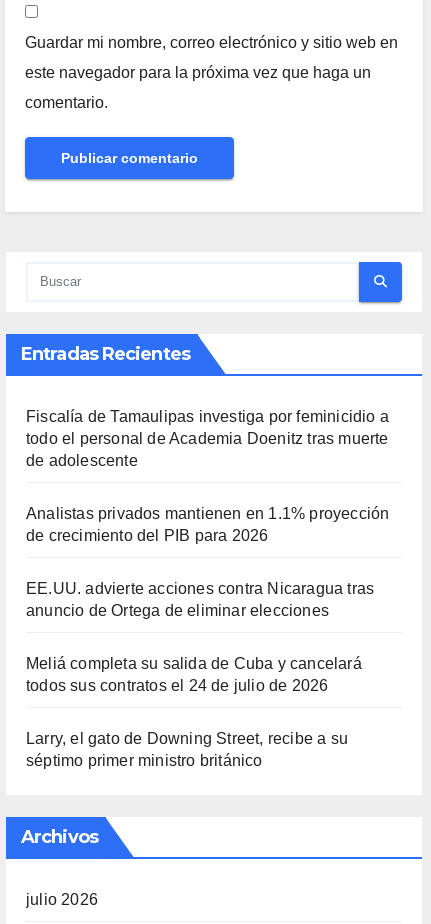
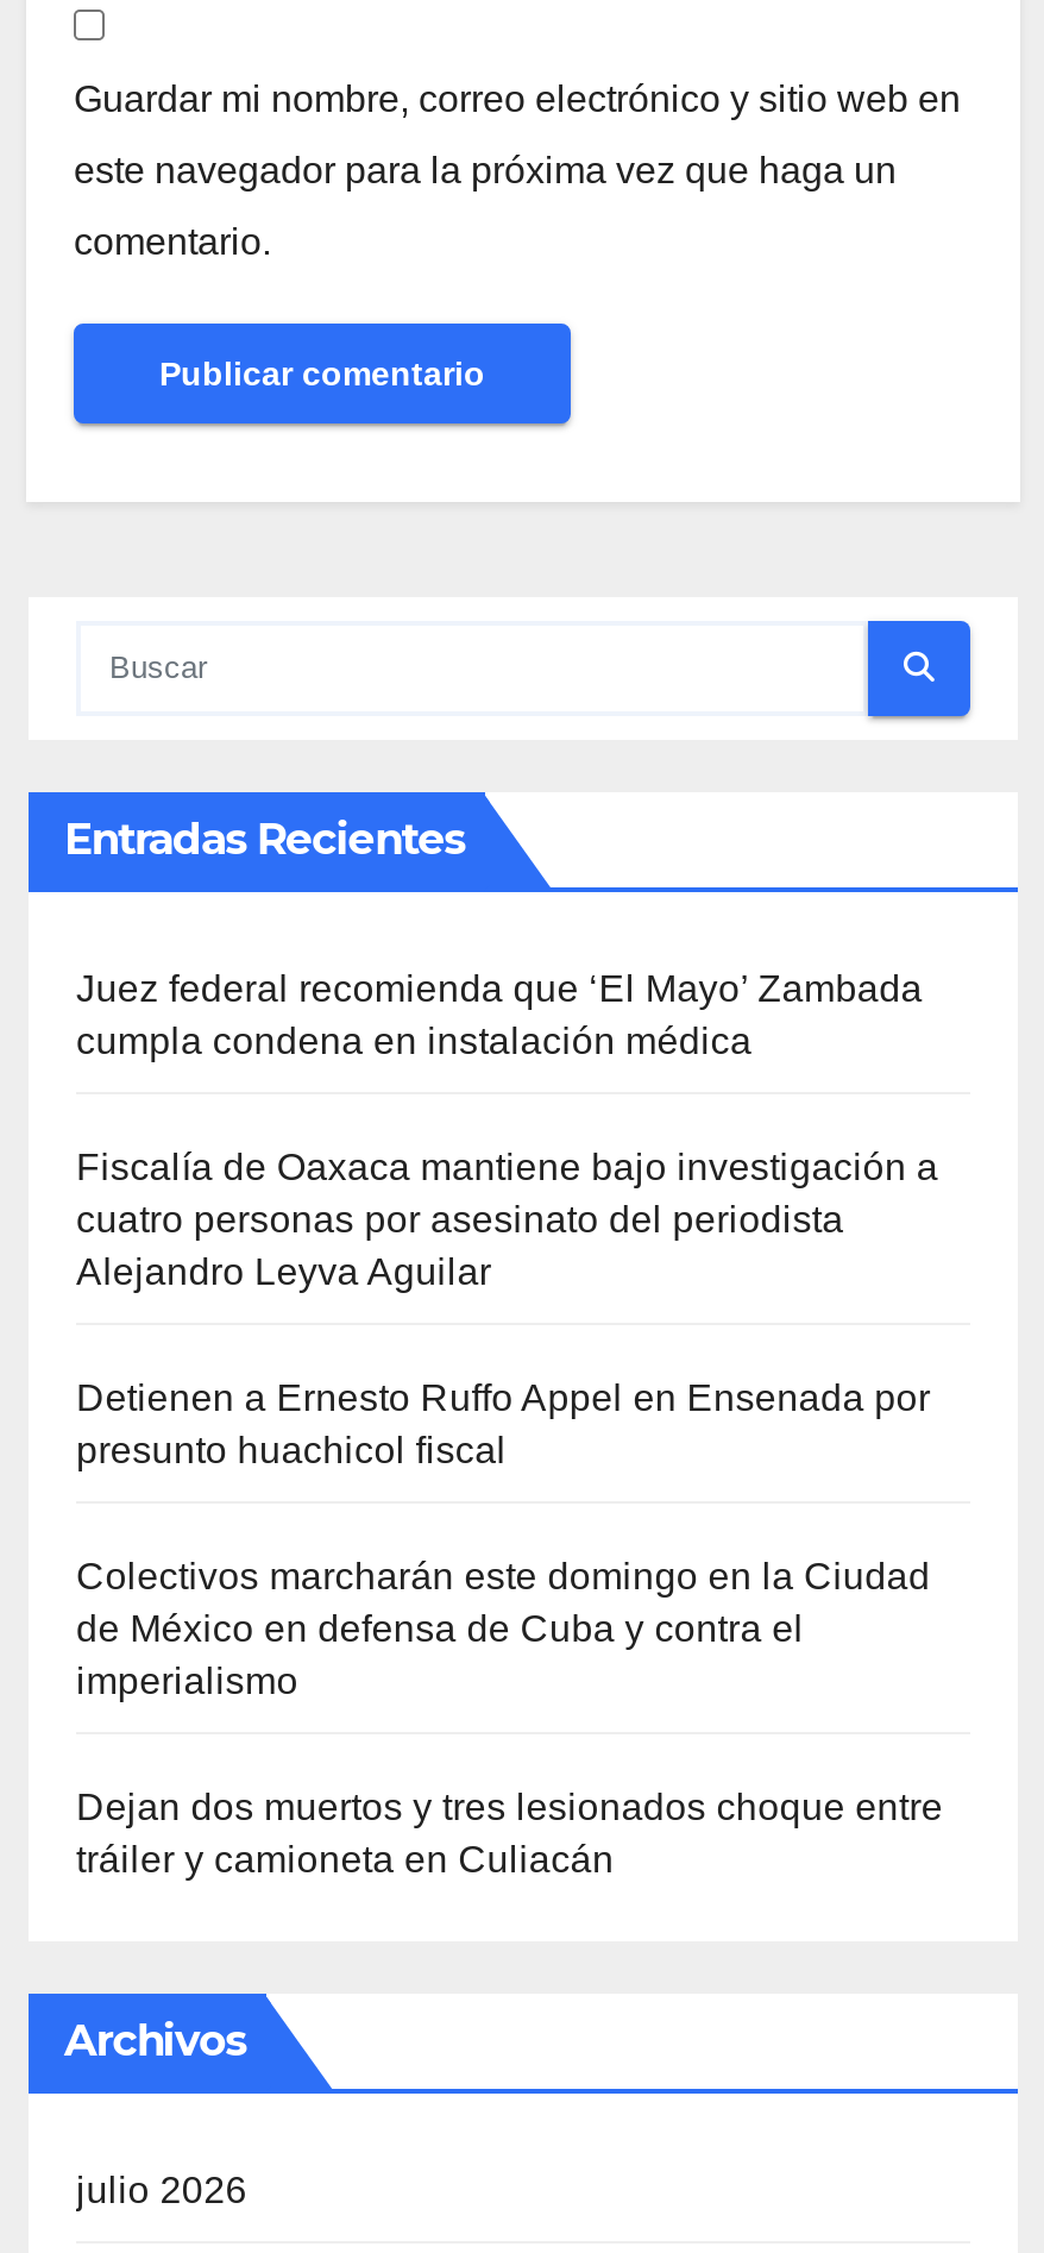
- Fiscalía de Tamaulipas investiga por feminicidio a
- todo el personal de Academia Doenitz tras muerte
- de adolescente
+ Juez federal recomienda que ‘El Mayo’ Zambada
+ cumpla condena en instalación médica

- Analistas privados mantienen en 1.1% proyección
- de crecimiento del PIB para 2026
+ Fiscalía de Oaxaca mantiene bajo investigación a
+ cuatro personas por asesinato del periodista
+ Alejandro Leyva Aguilar

- EE.UU. advierte acciones contra Nicaragua tras
- anuncio de Ortega de eliminar elecciones
+ Detienen a Ernesto Ruffo Appel en Ensenada por
+ presunto huachicol fiscal

- Meliá completa su salida de Cuba y cancelará
- todos sus contratos el 24 de julio de 2026
+ Colectivos marcharán este domingo en la Ciudad
+ de México en defensa de Cuba y contra el
+ imperialismo

- Larry, el gato de Downing Street, recibe a su
- séptimo primer ministro británico
+ Dejan dos muertos y tres lesionados choque entre
+ tráiler y camioneta en Culiacán
